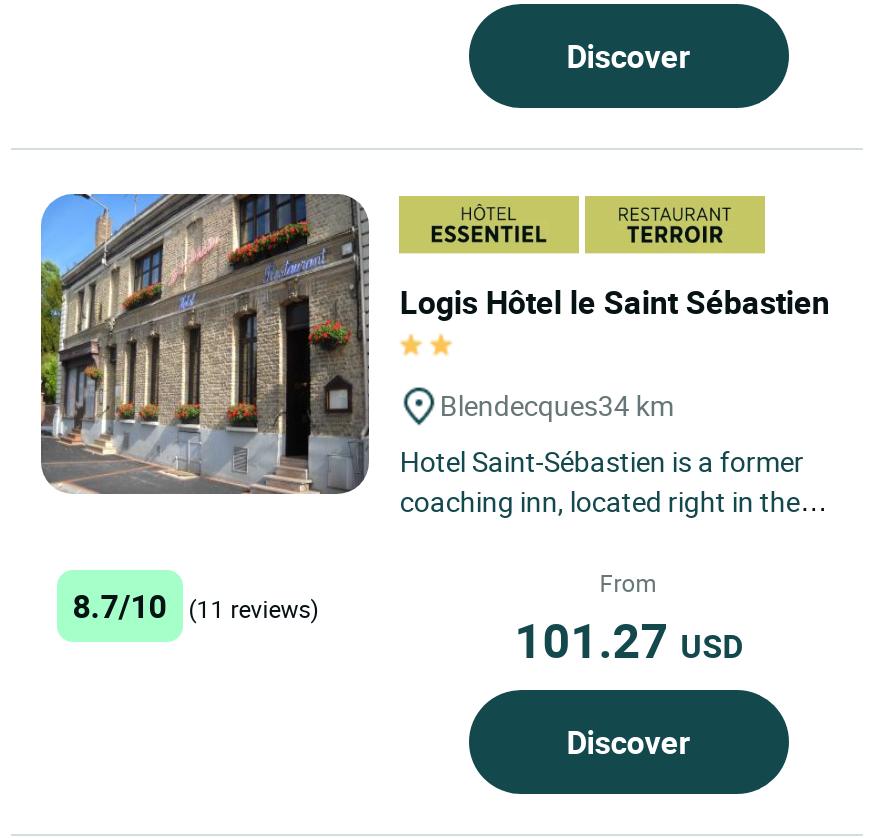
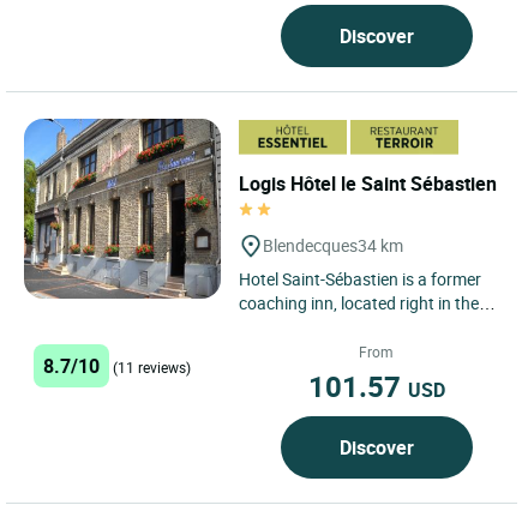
- 101.27 USD
+ 101.57 USD
